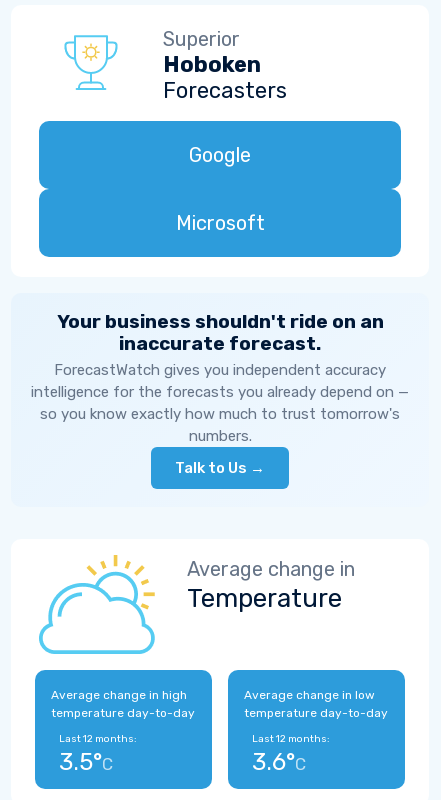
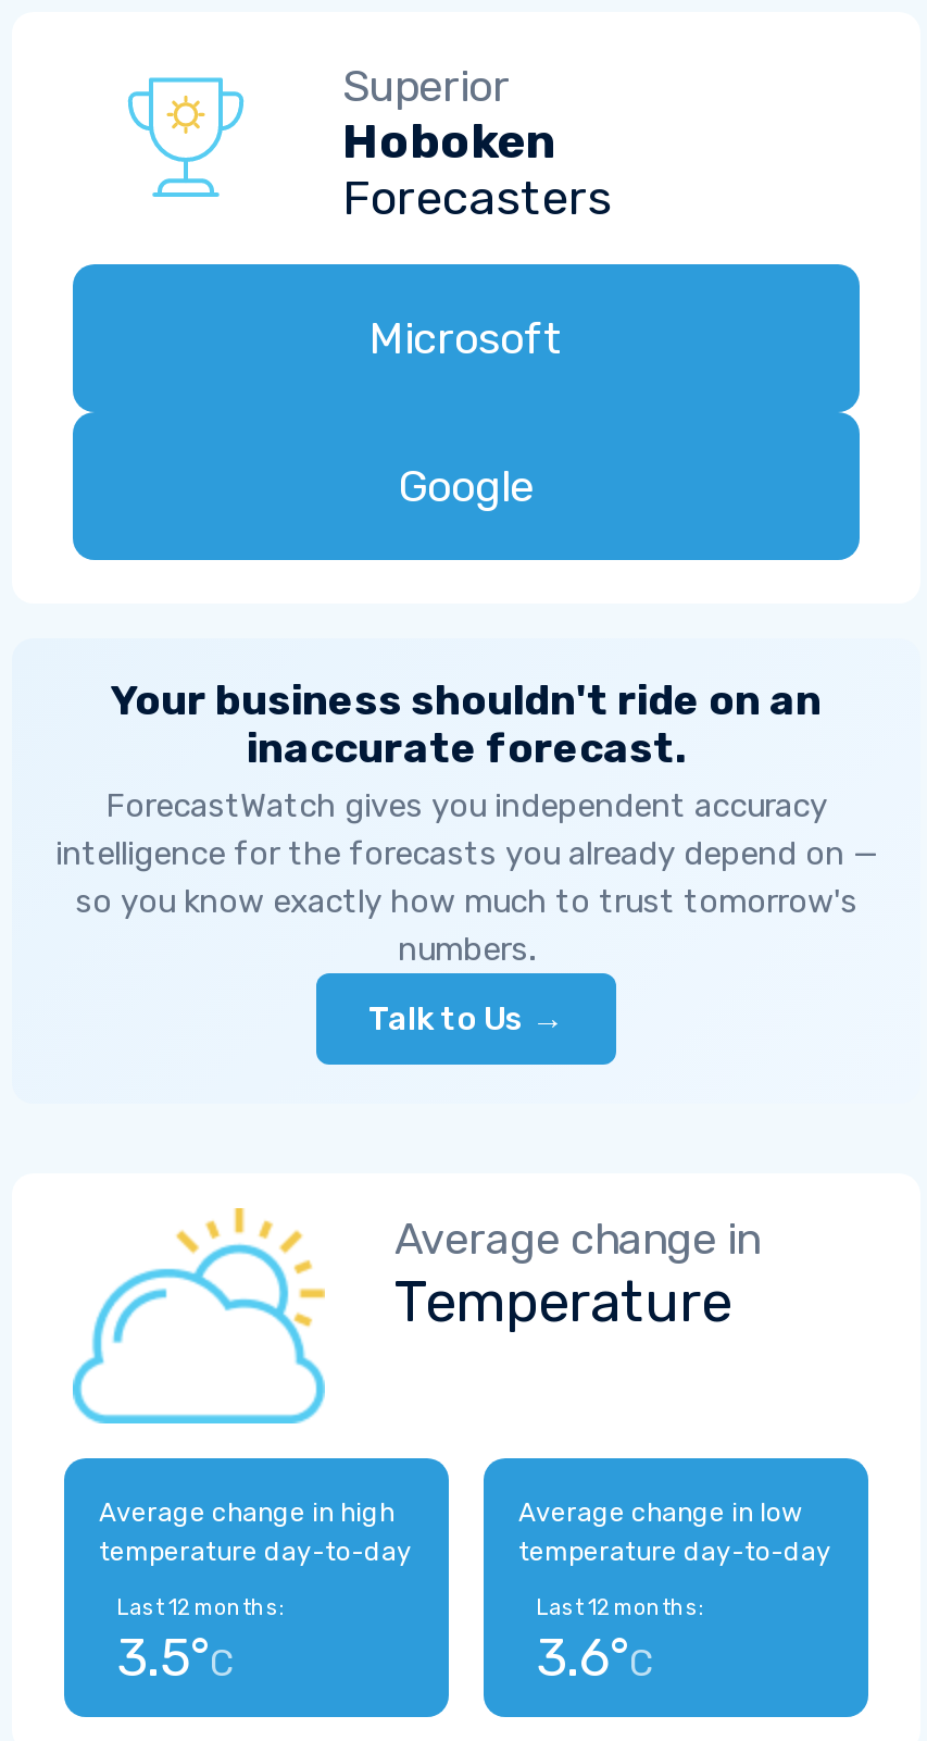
moved down: Google

moved up: Microsoft
